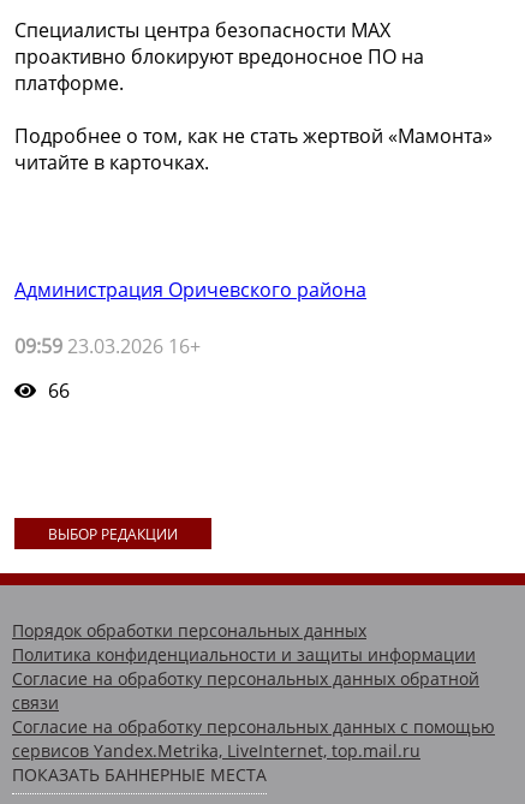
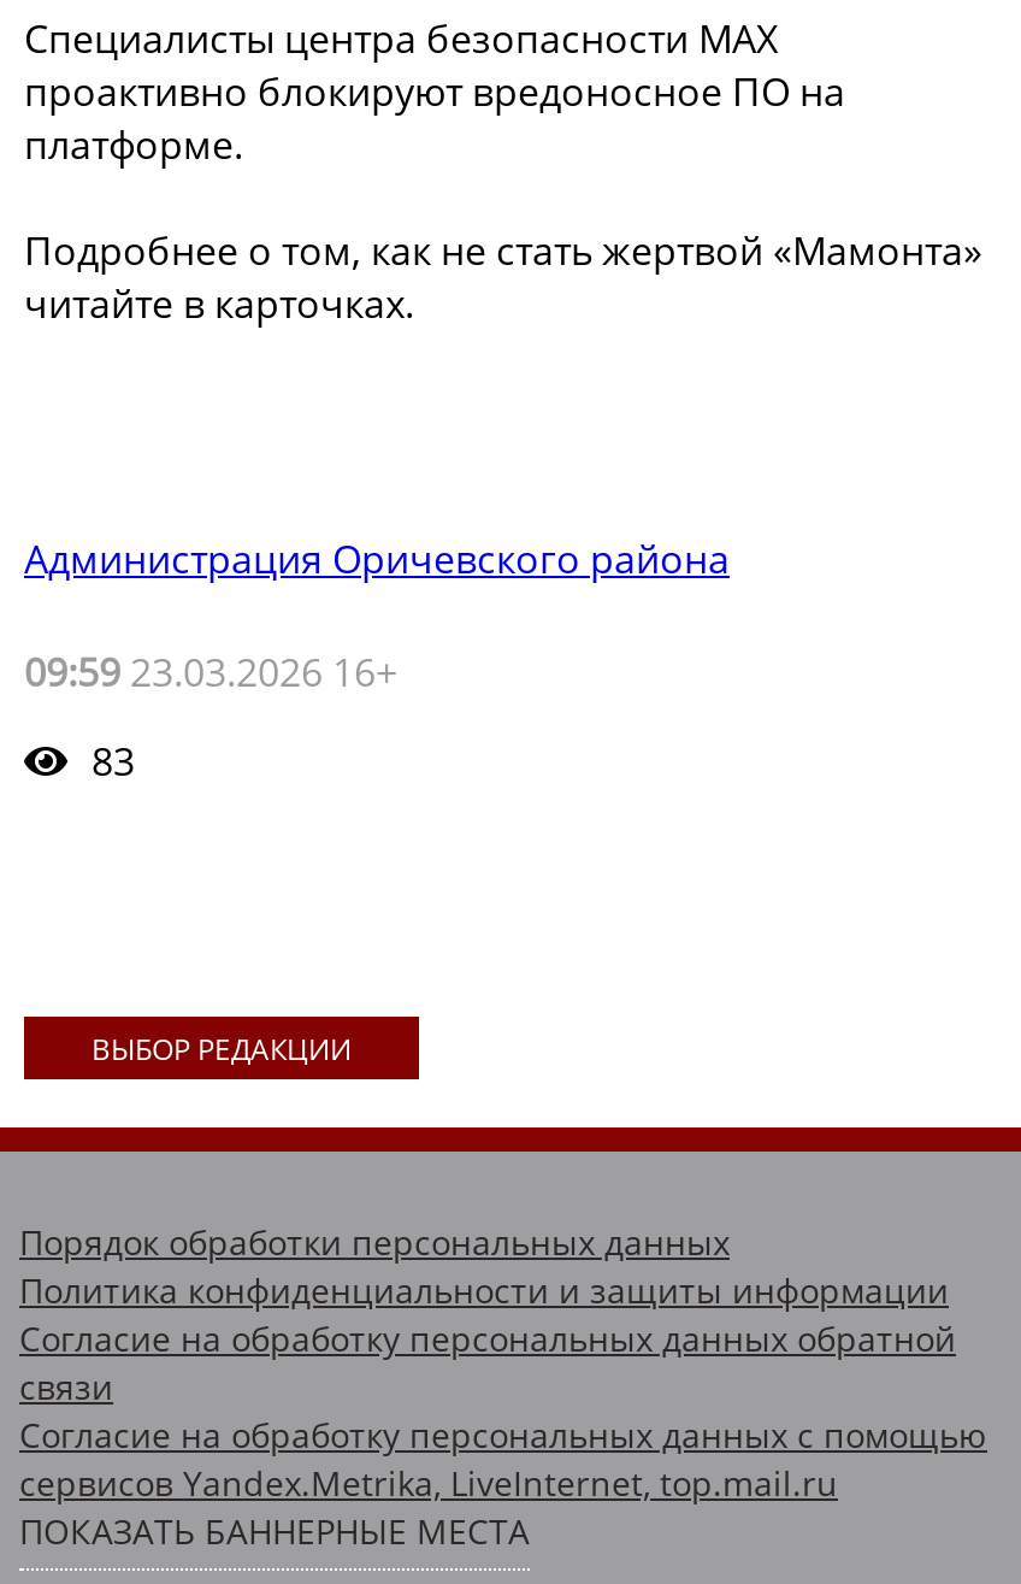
- 66
+ 83
